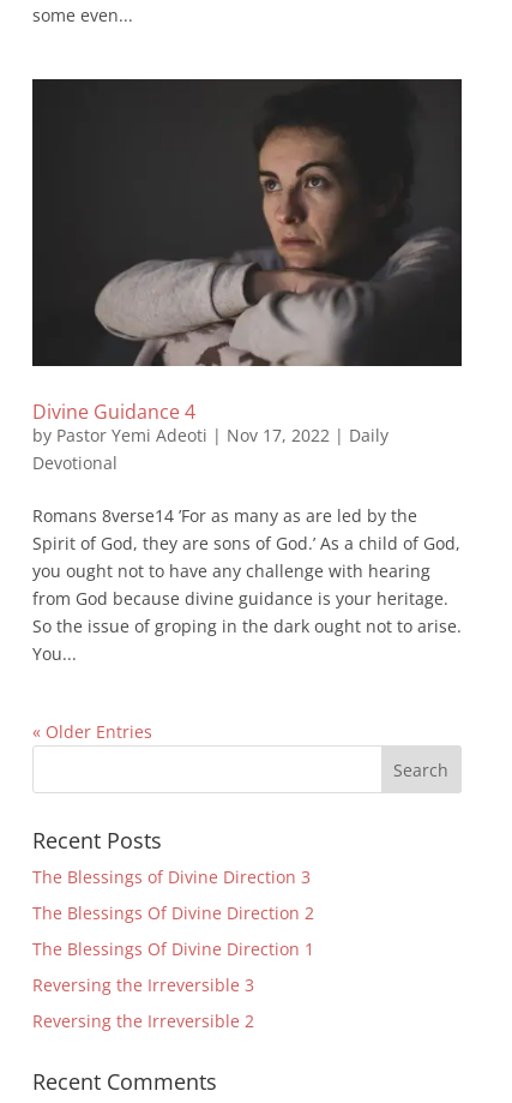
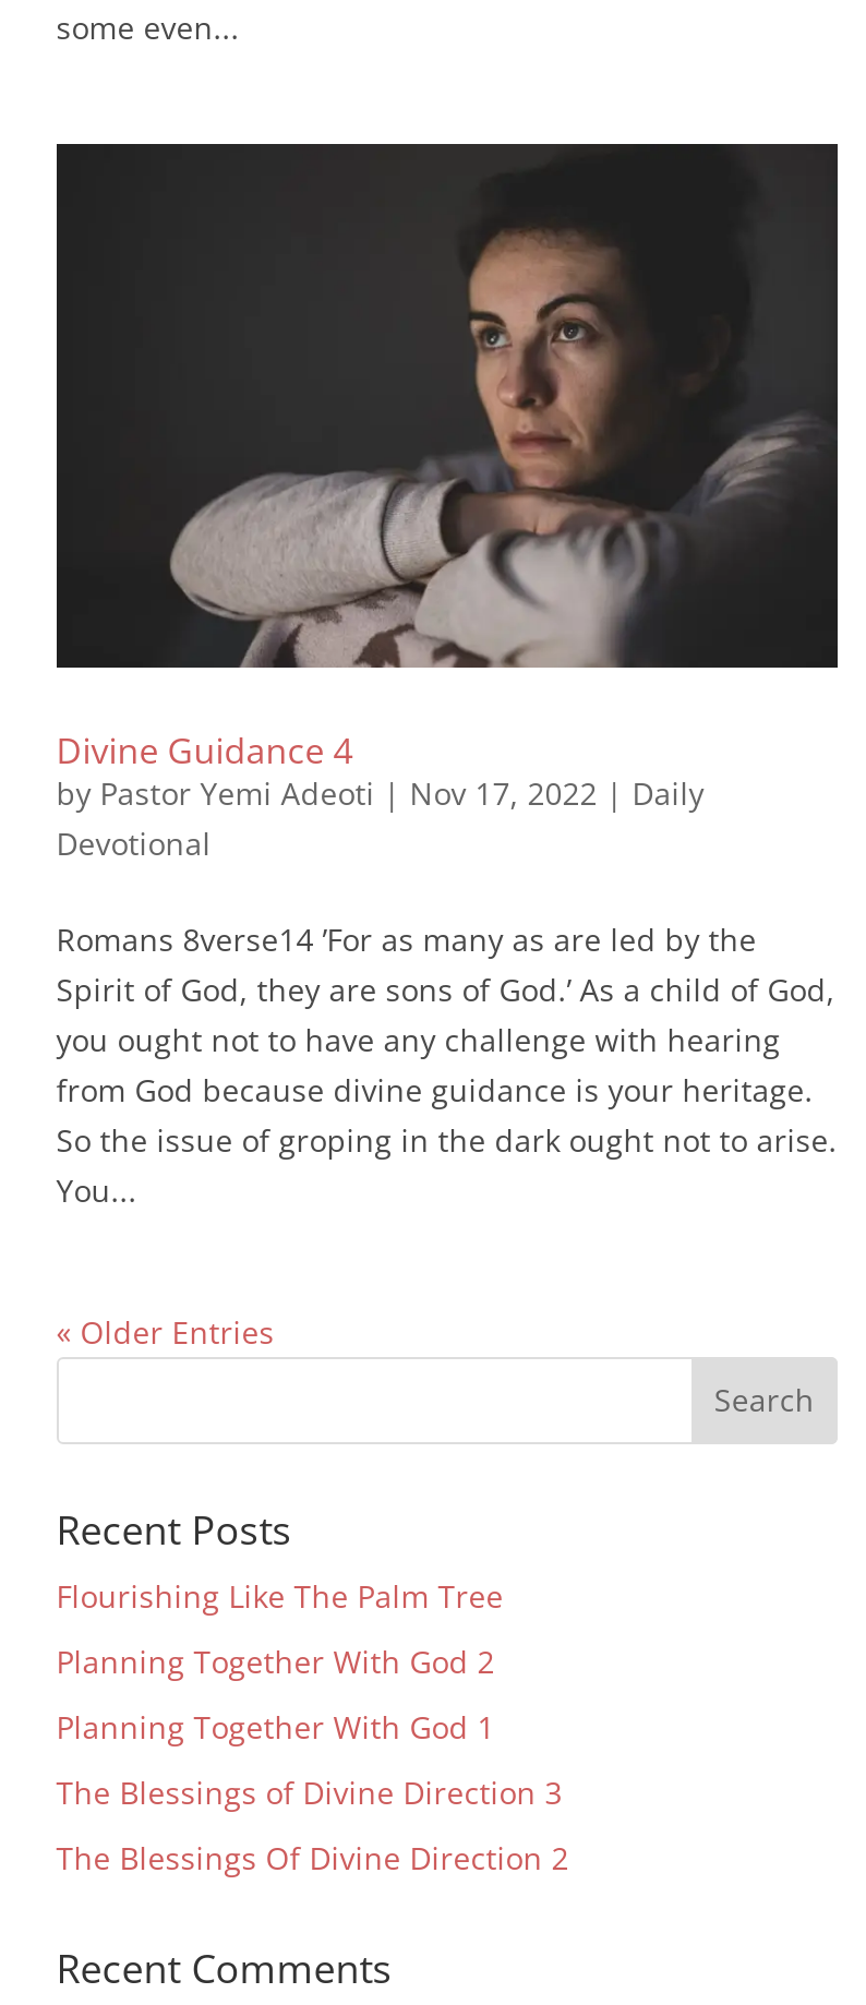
+ Flourishing Like The Palm Tree
+ Planning Together With God 2
+ Planning Together With God 1

moved down: The Blessings of Divine Direction 3 | The Blessings Of Divine Direction 2

- The Blessings Of Divine Direction 1
- Reversing the Irreversible 3
- Reversing the Irreversible 2
